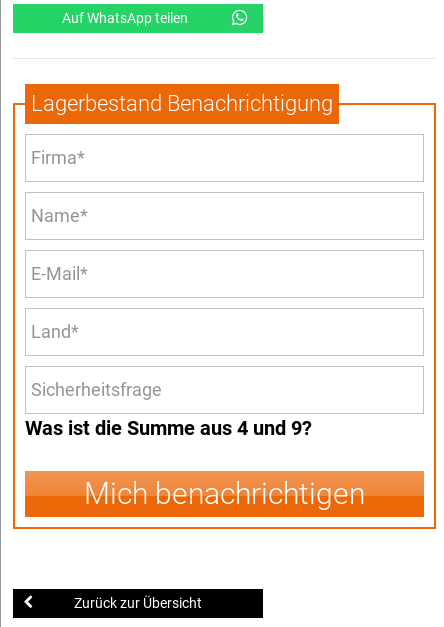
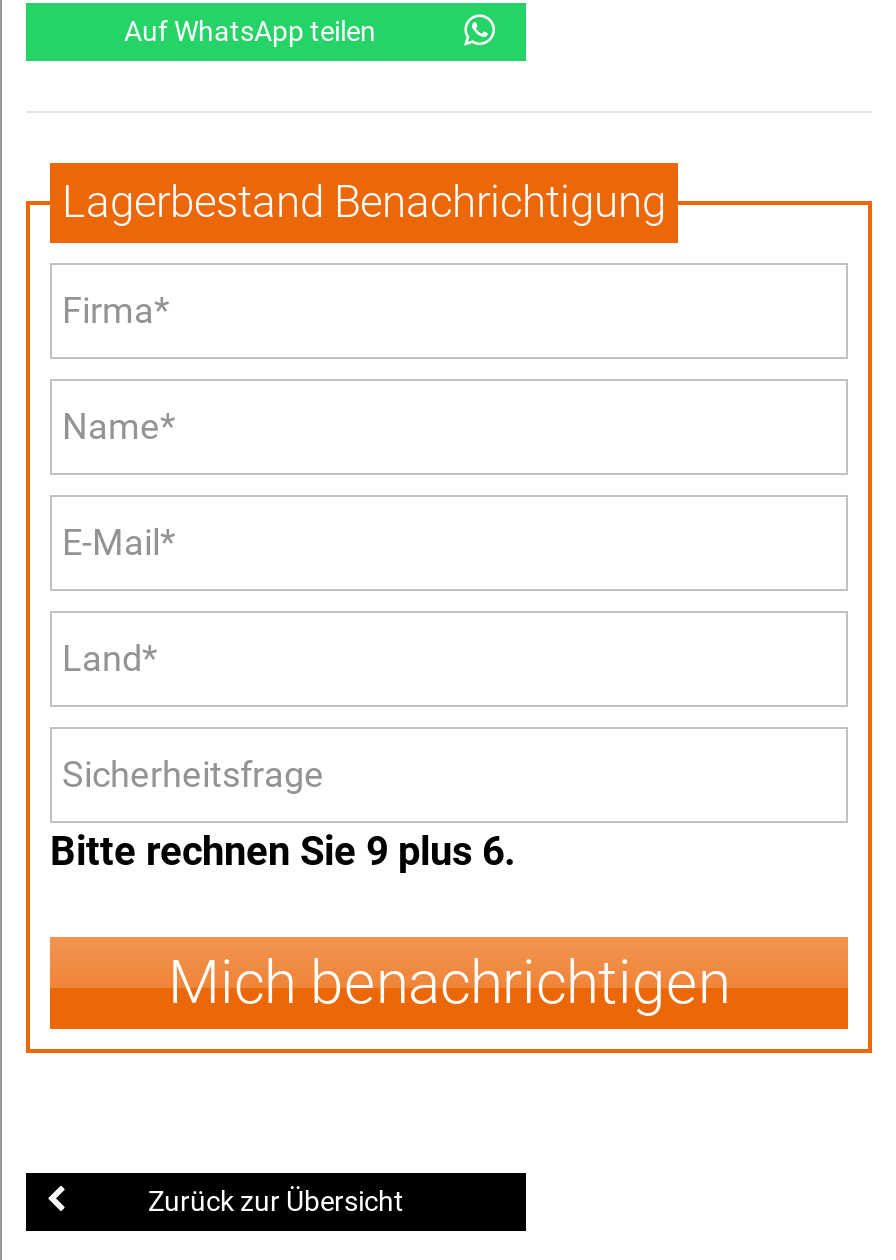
- Was ist die Summe aus 4 und 9?
+ Bitte rechnen Sie 9 plus 6.
